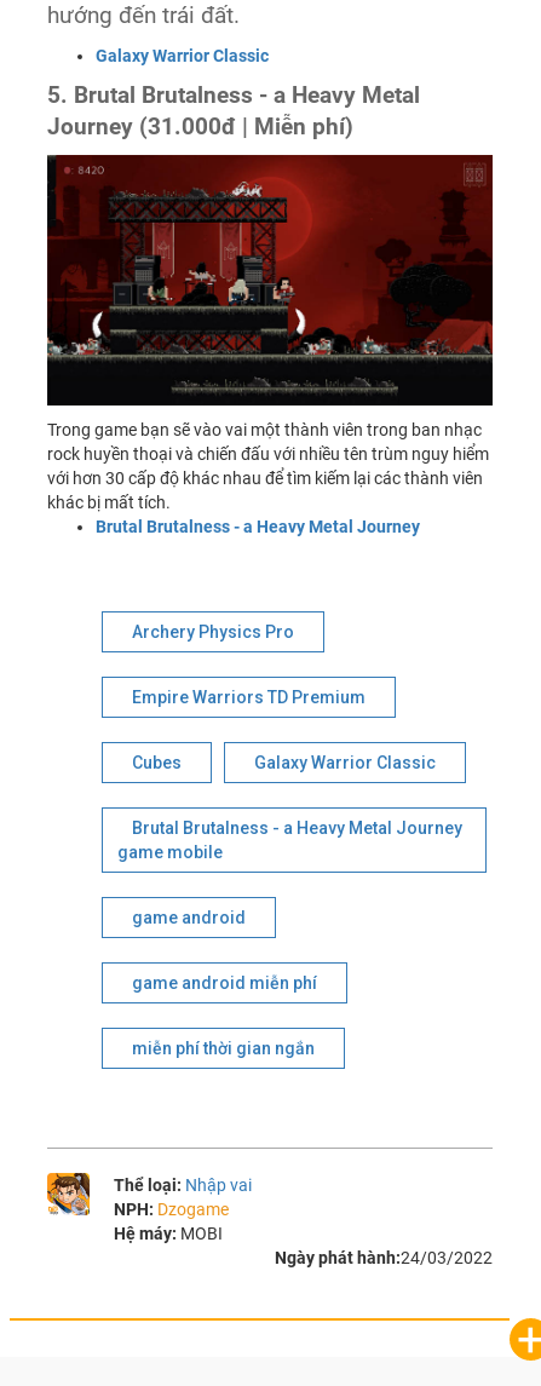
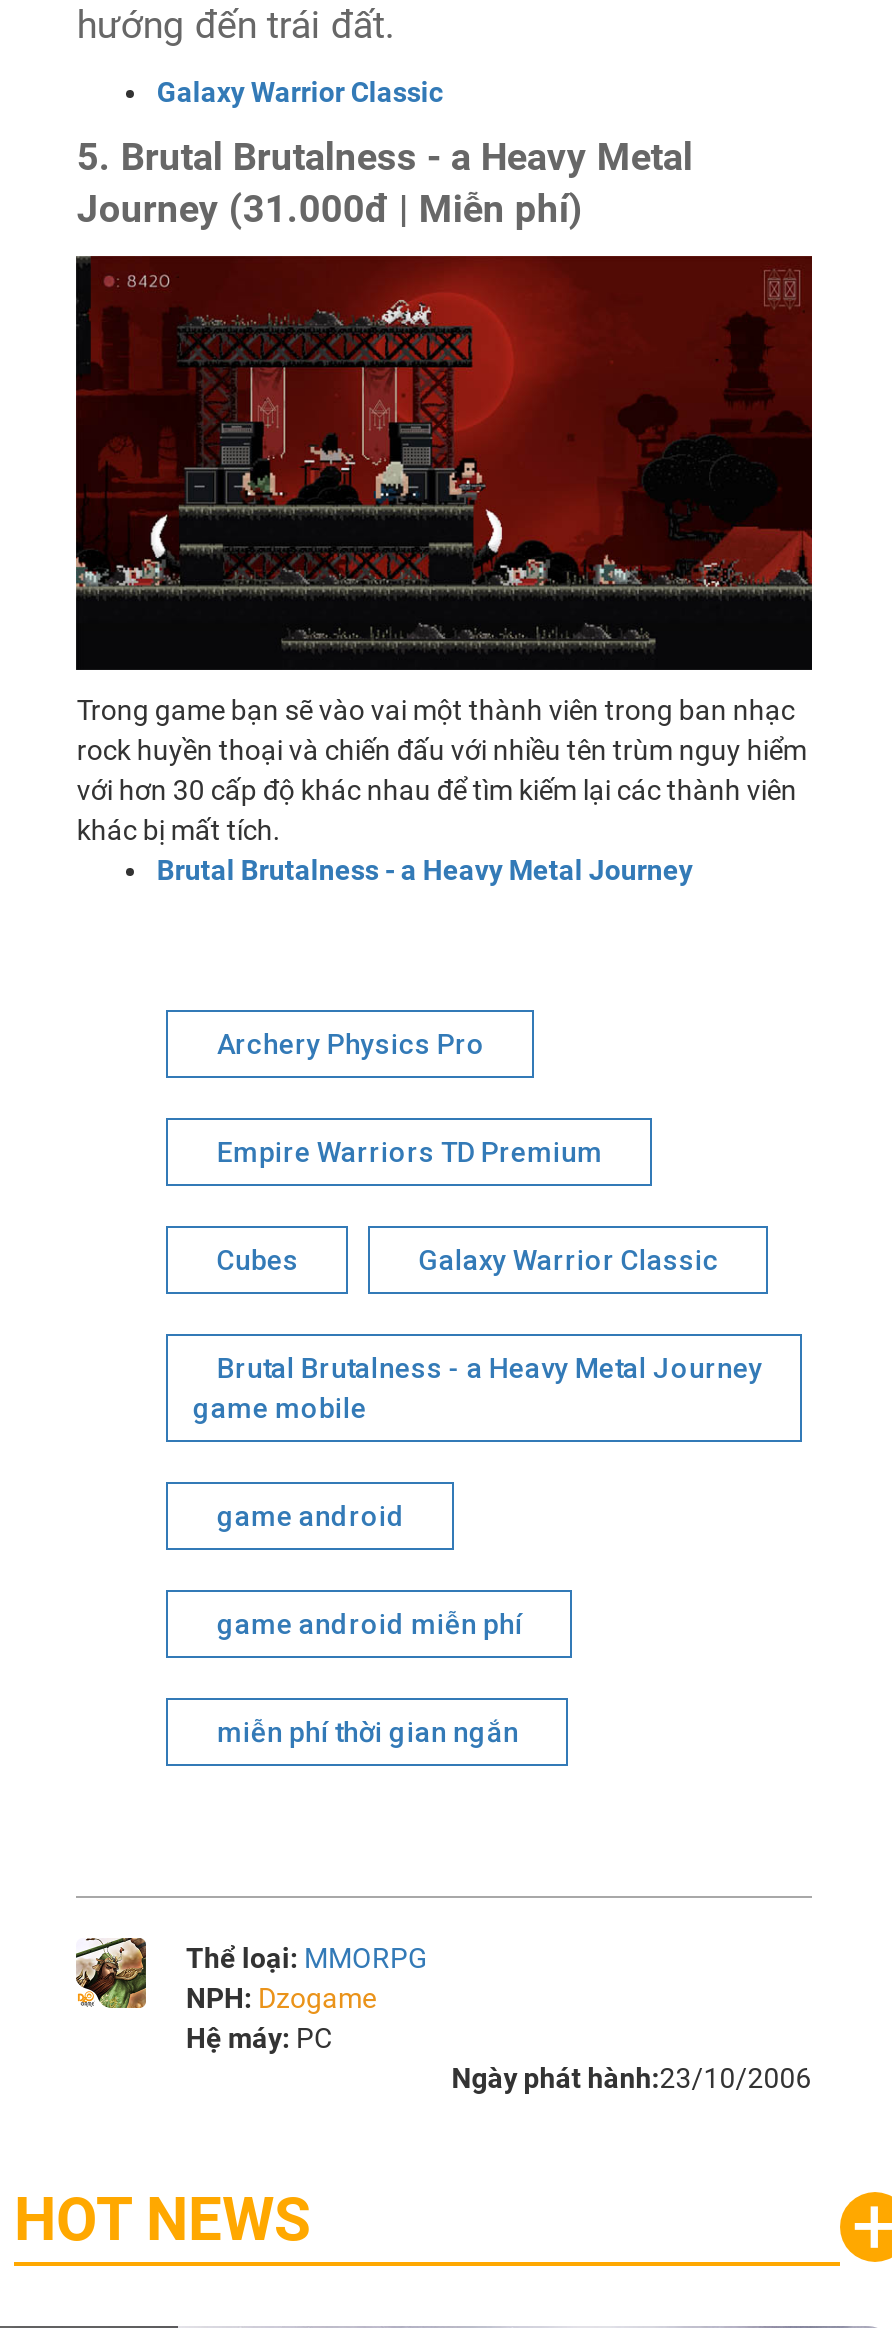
- [image]
- Thể loại: Nhập vai
+ [image]
+ Thể loại: MMORPG

- Hệ máy: MOBI
- Ngày phát hành:24/03/2022
+ Hệ máy: PC
+ Ngày phát hành:23/10/2006
+ HOT NEWS
